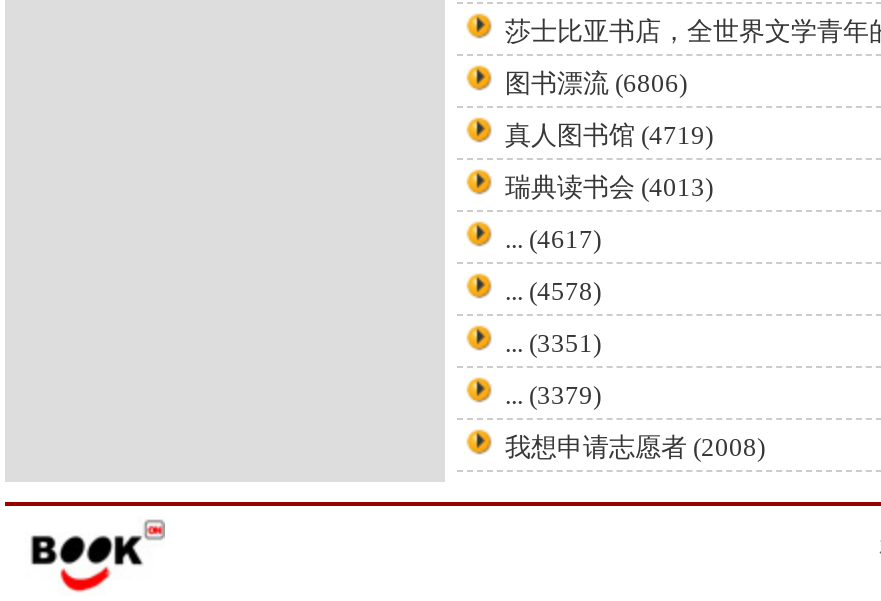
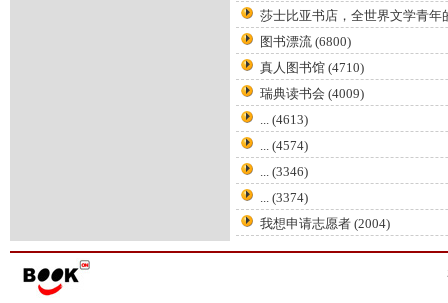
- 图书漂流(6806)
+ 图书漂流(6800)

- 真人图书馆(4719)
+ 真人图书馆(4710)

- 瑞典读书会(4013)
+ 瑞典读书会(4009)

- ... (4617)
+ ... (4613)

- ... (4578)
+ ... (4574)

- ... (3351)
+ ... (3346)

- ... (3379)
+ ... (3374)

- 我想申请志愿者(2008)
+ 我想申请志愿者(2004)
